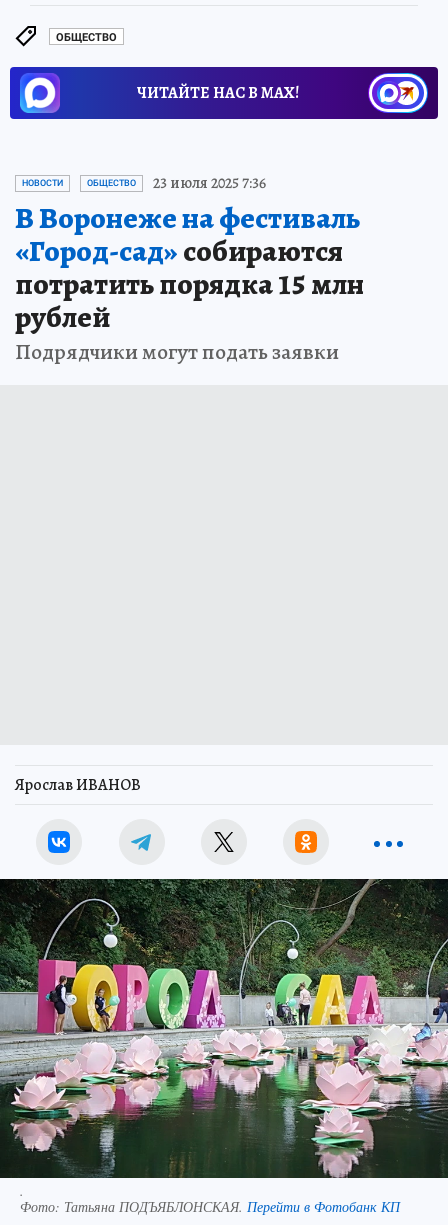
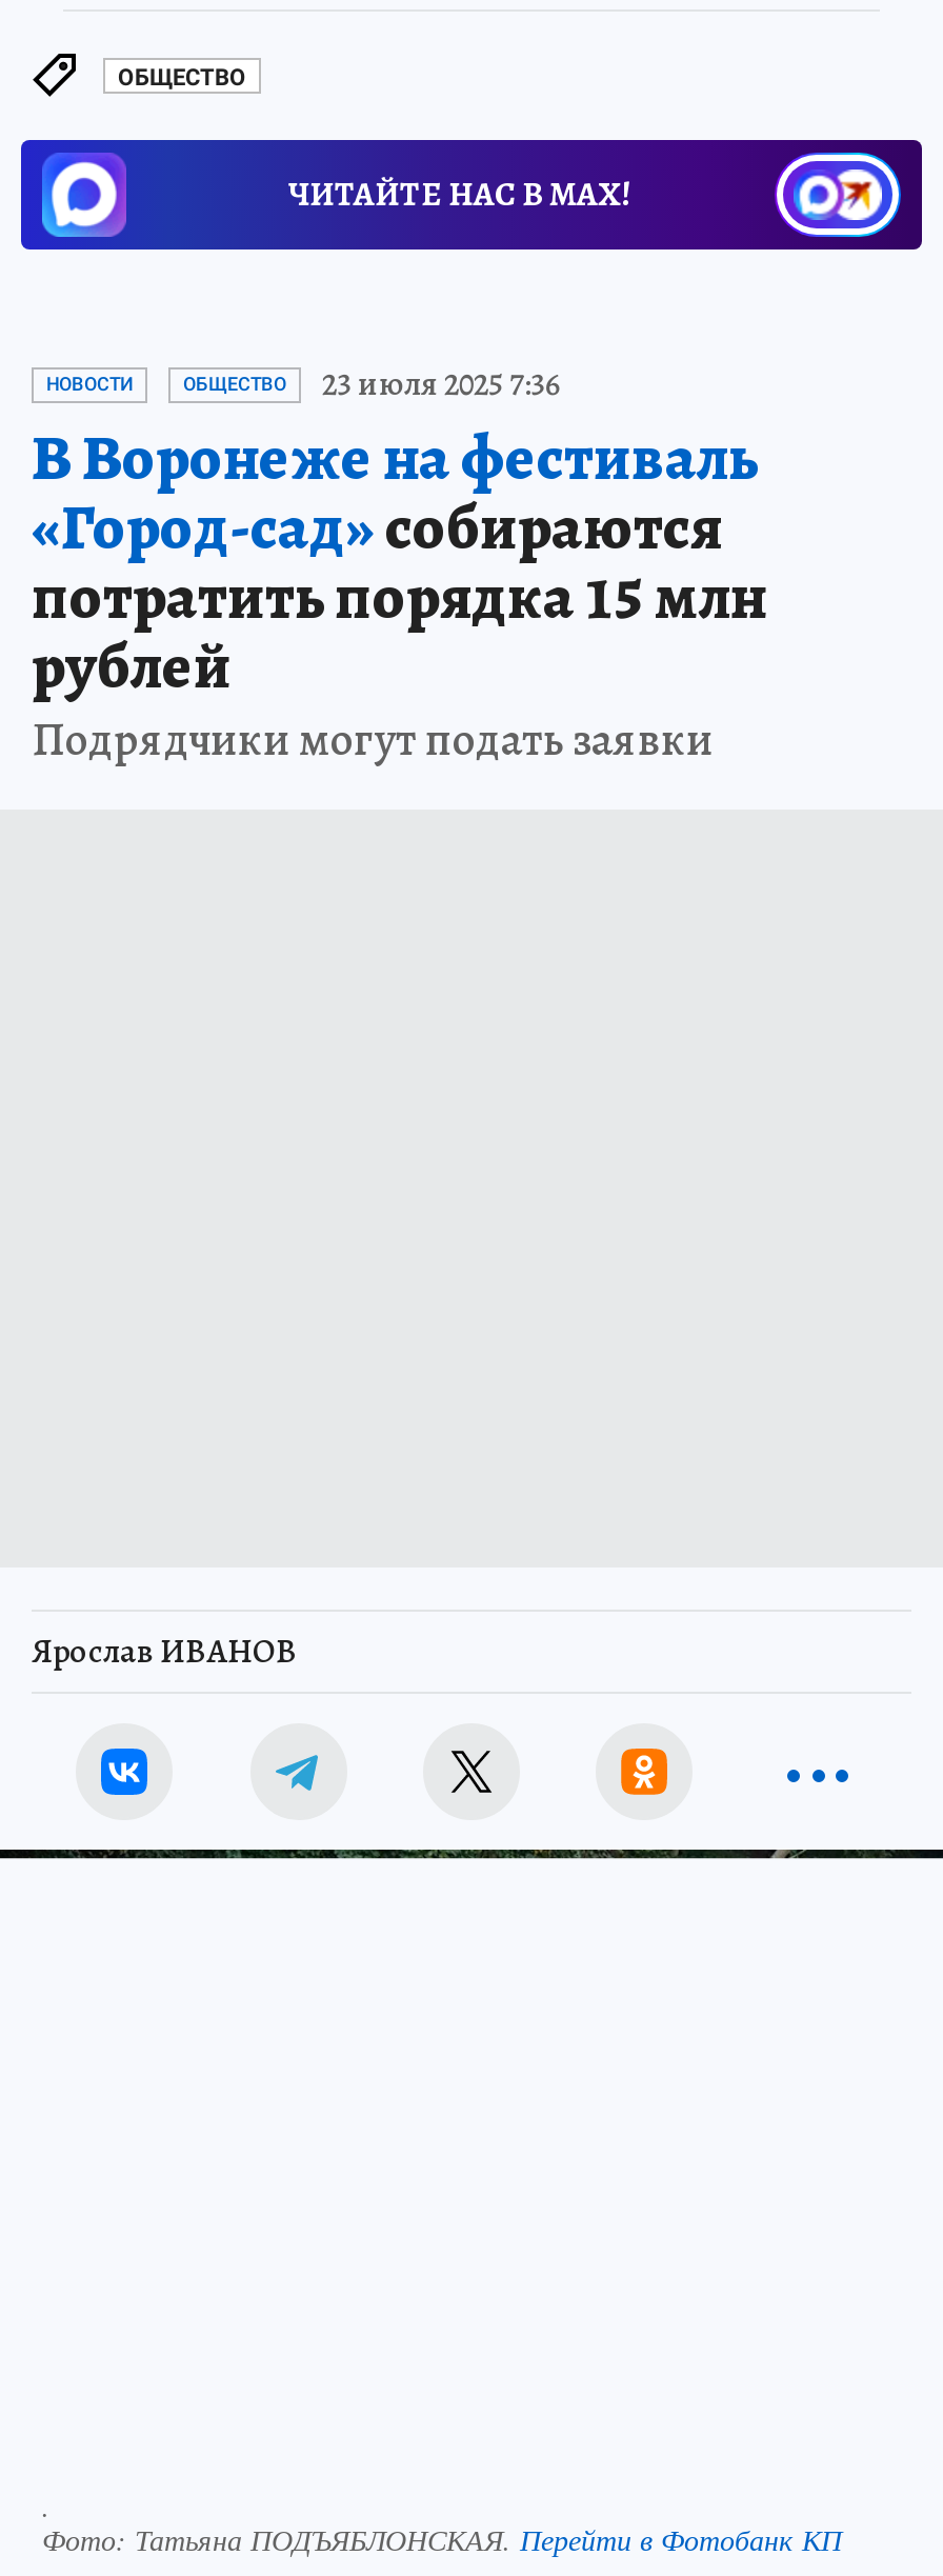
- [image]
